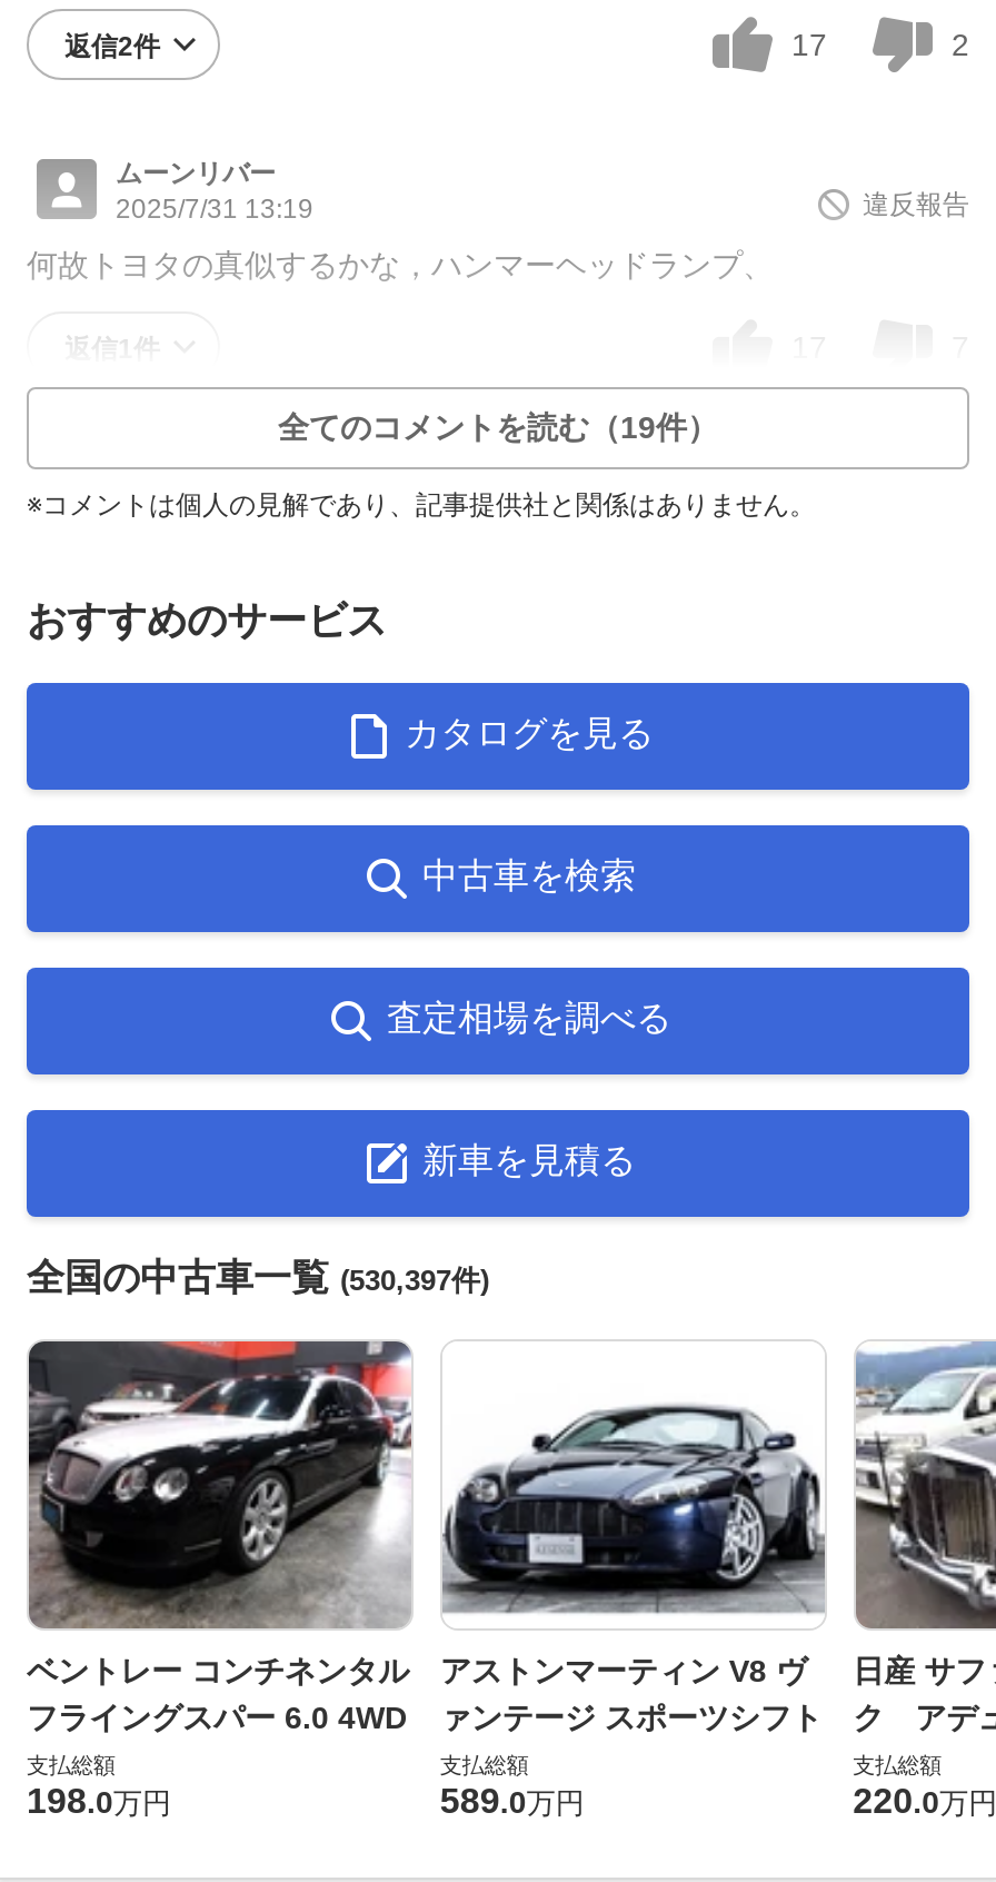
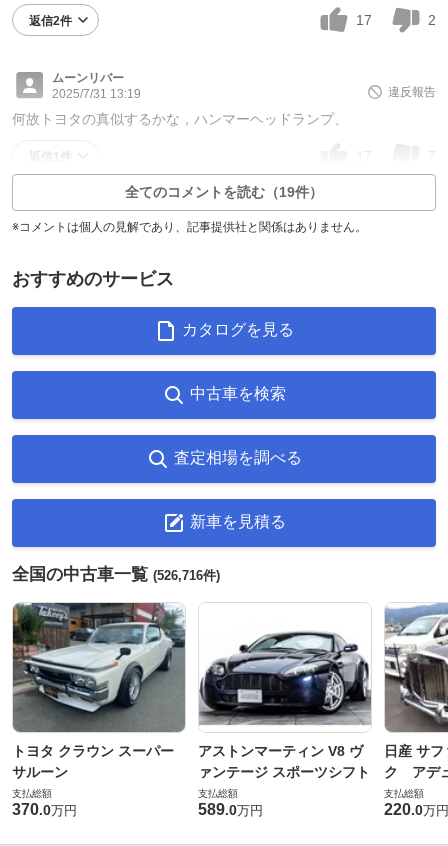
- 全国の中古車一覧(530,397件)
+ 全国の中古車一覧(526,716件)

- [image]
- ベントレー コンチネンタル
- フライングスパー 6.0 4WD
+ [image]
+ トヨタ クラウン スーパー
+ サルーン

- 198.0万円
+ 370.0万円
